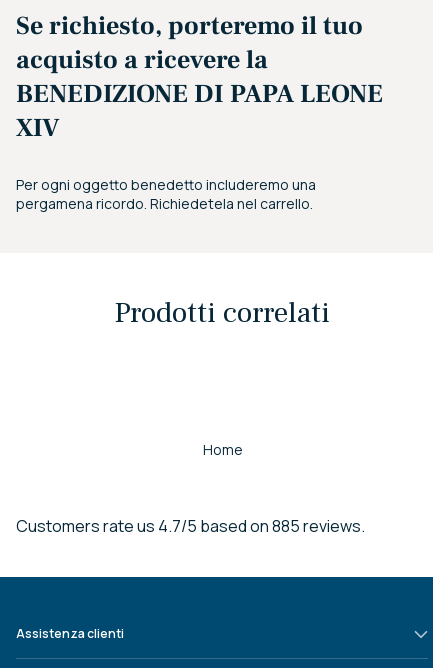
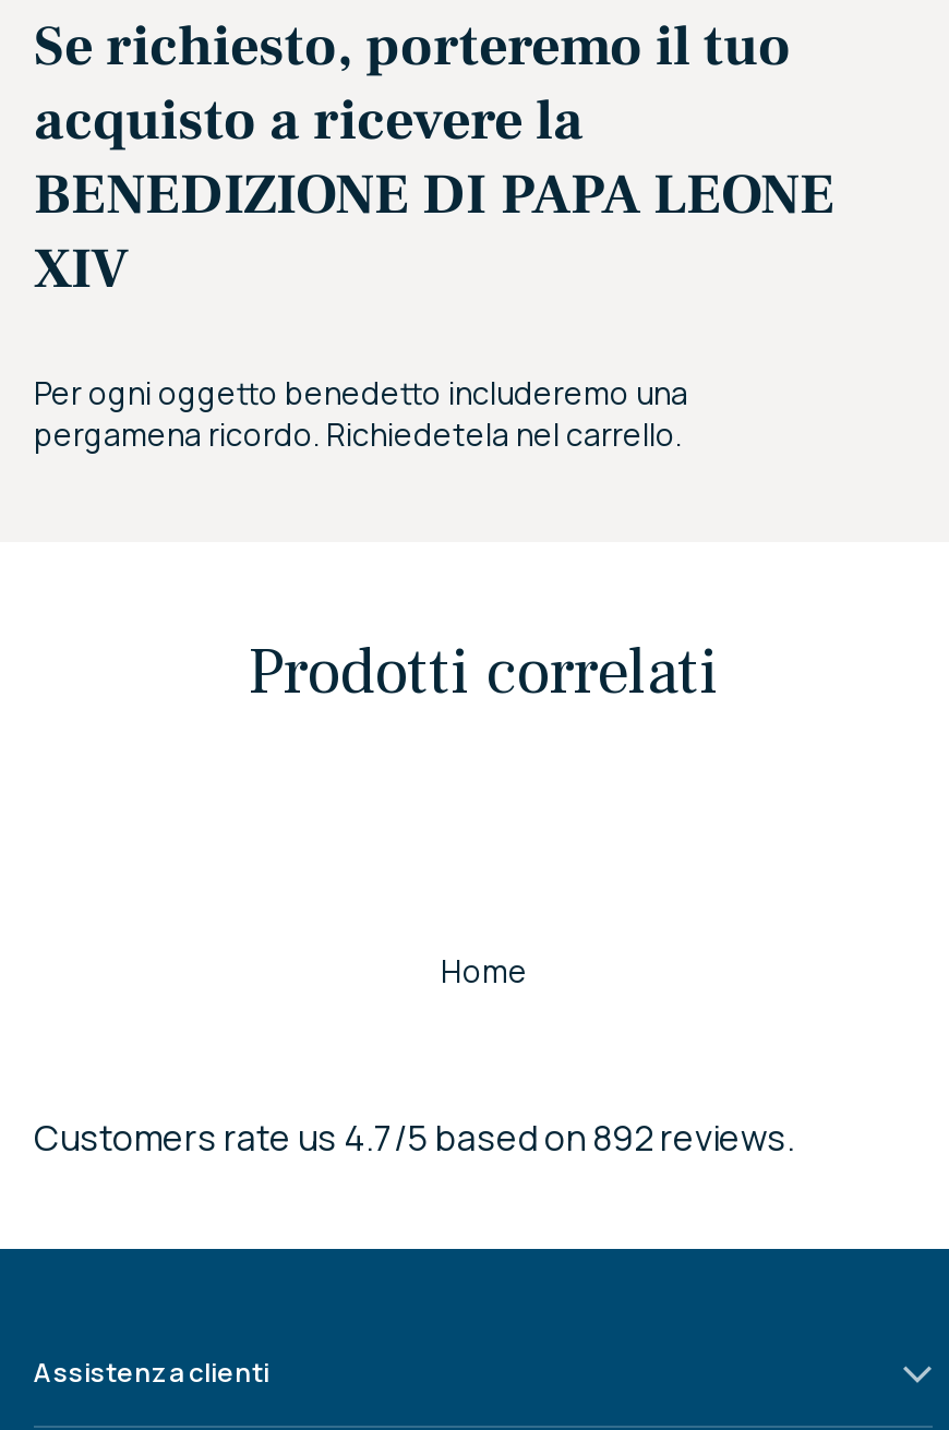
- Customers rate us 4.7/5 based on 885 reviews.
+ Customers rate us 4.7/5 based on 892 reviews.
